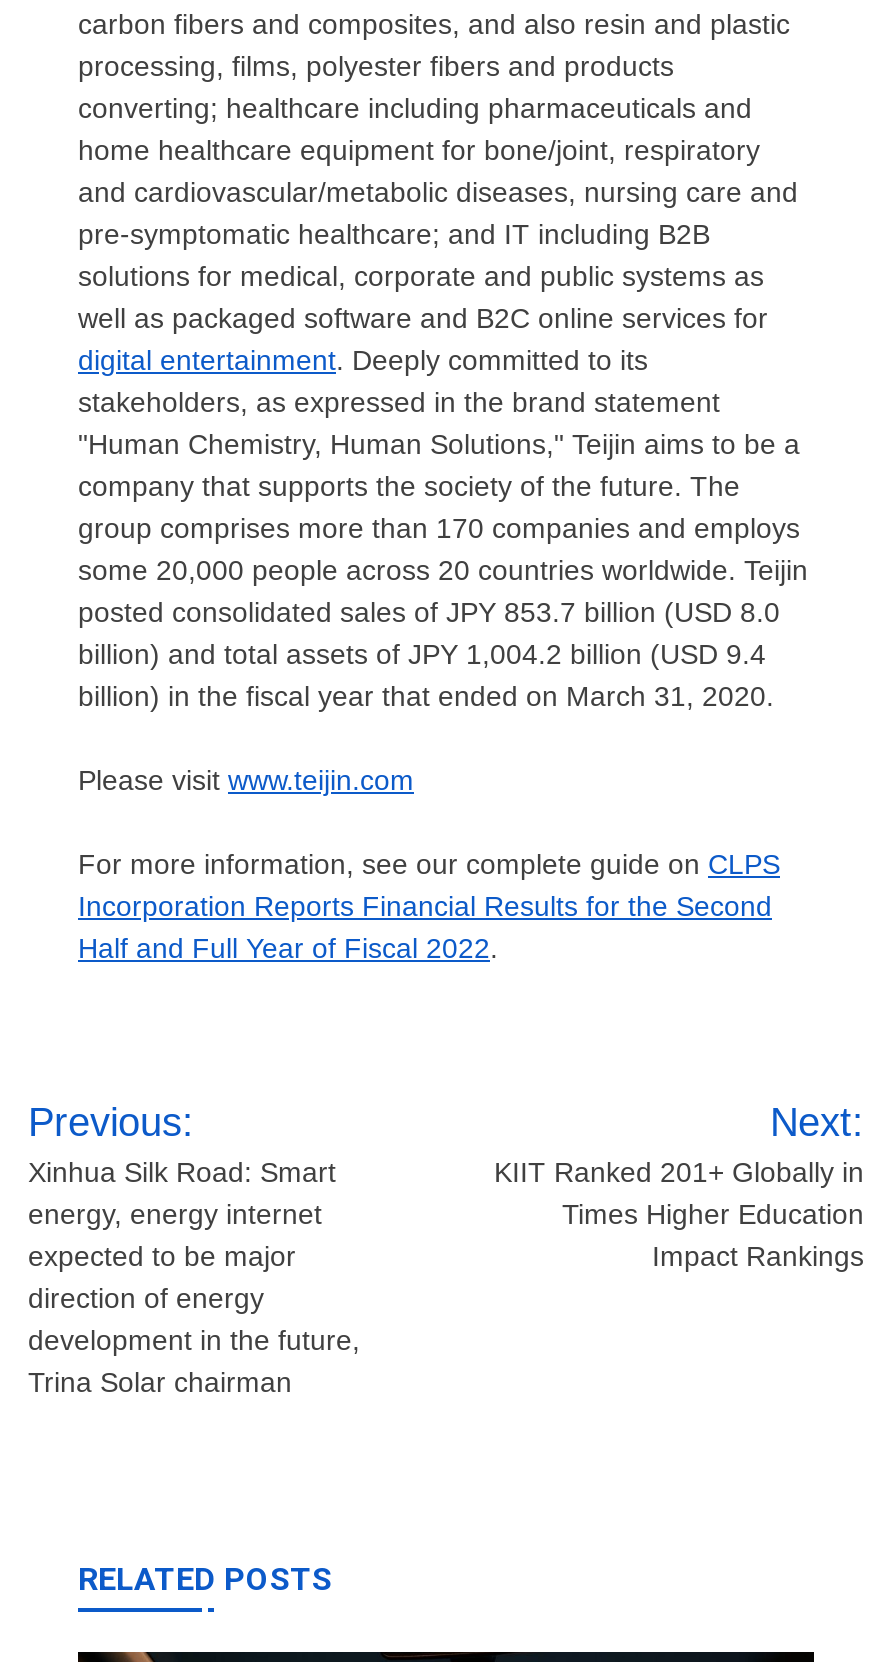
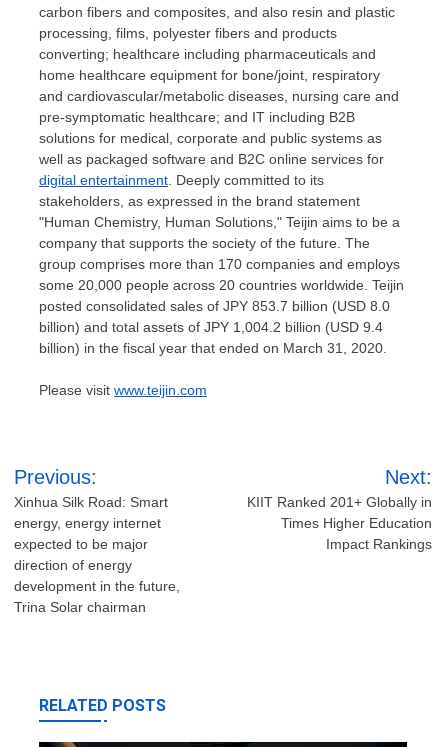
- For more information, see our complete guide on CLPS
- Incorporation Reports Financial Results for the Second
- Half and Full Year of Fiscal 2022.
